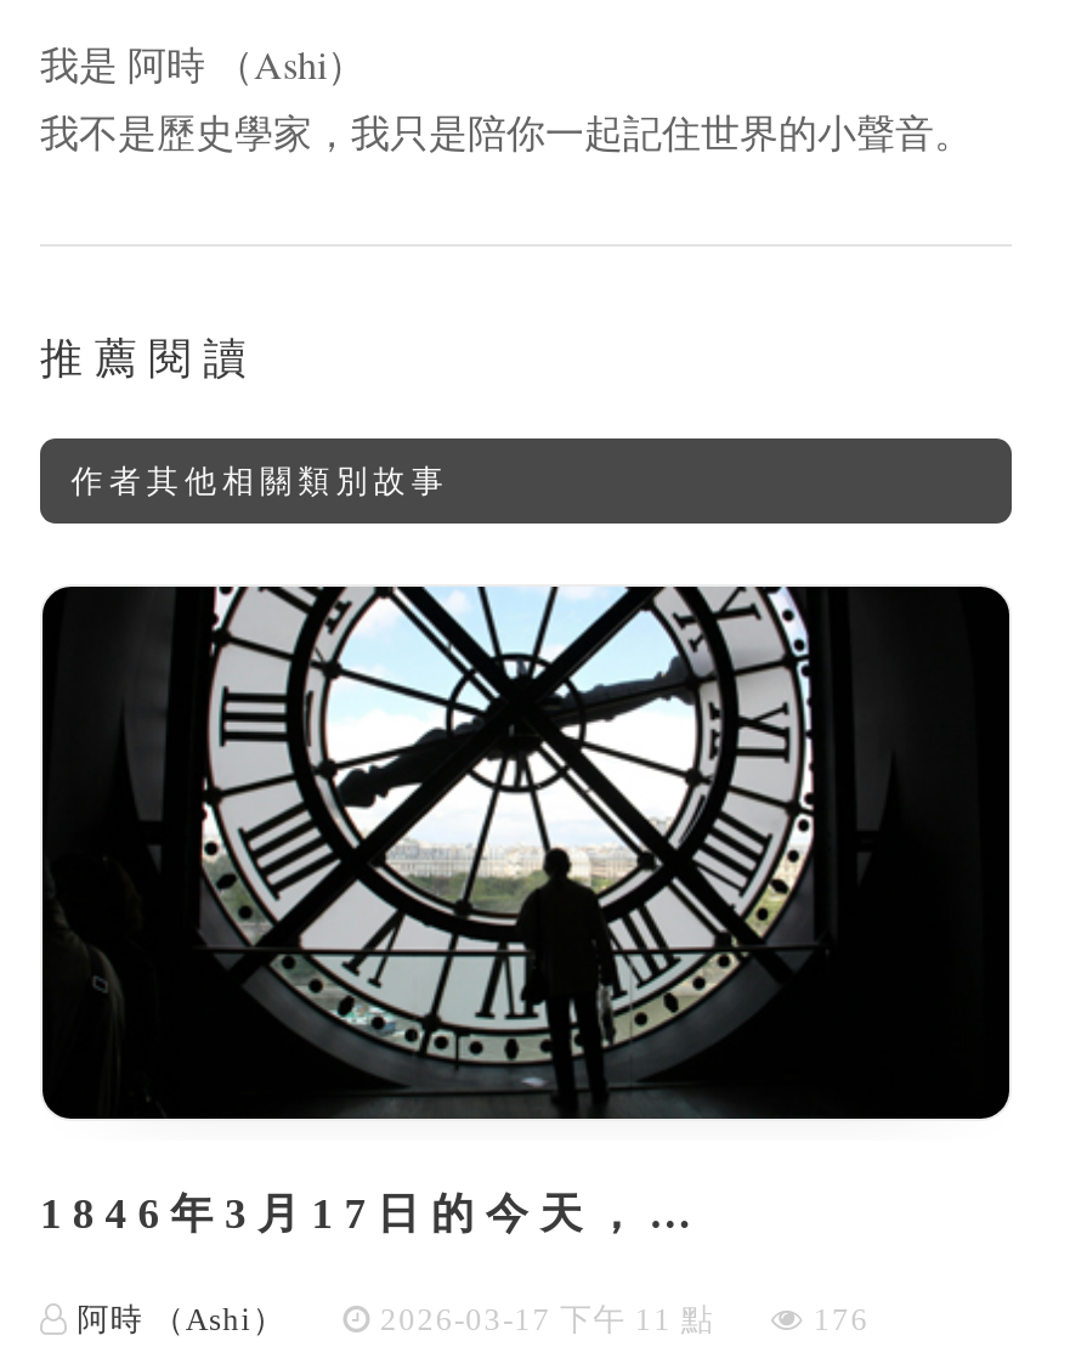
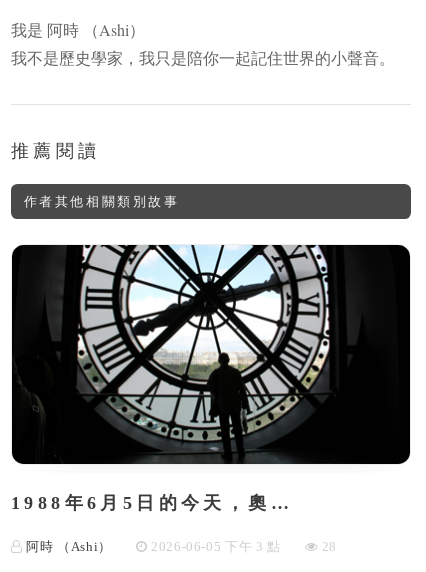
- 1846年3月17日的今天，…
+ 1988年6月5日的今天，奧…

- 2026-03-17 下午 11 點
- 176
+ 2026-06-05 下午 3 點
+ 28
